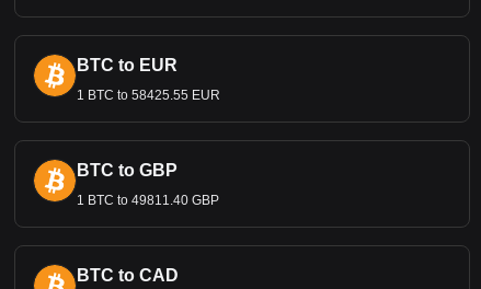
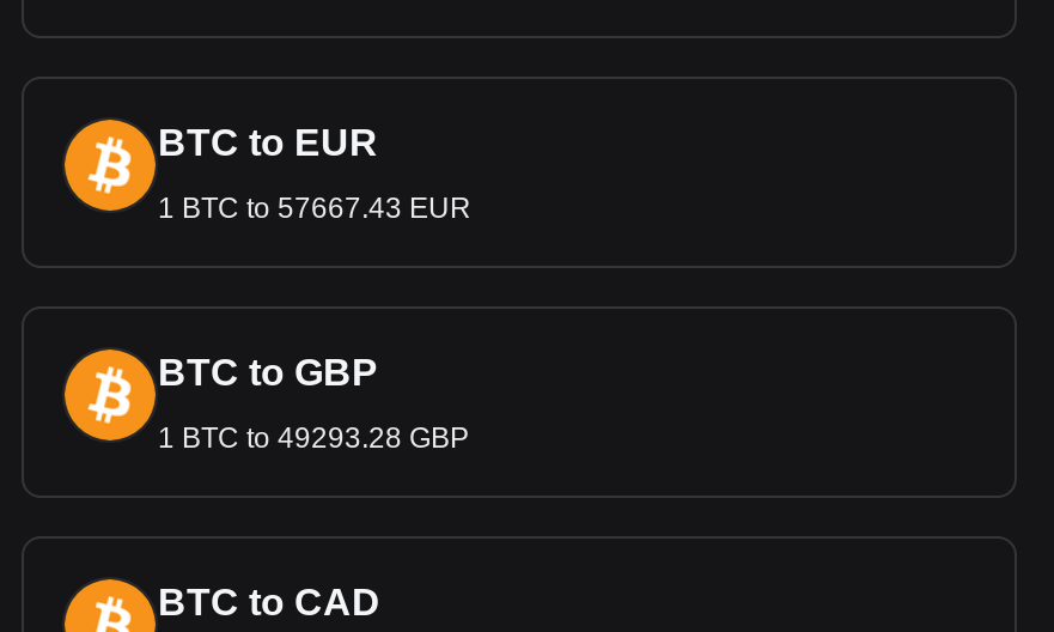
- 1 BTC to 58425.55 EUR
+ 1 BTC to 57667.43 EUR

- 1 BTC to 49811.40 GBP
+ 1 BTC to 49293.28 GBP
